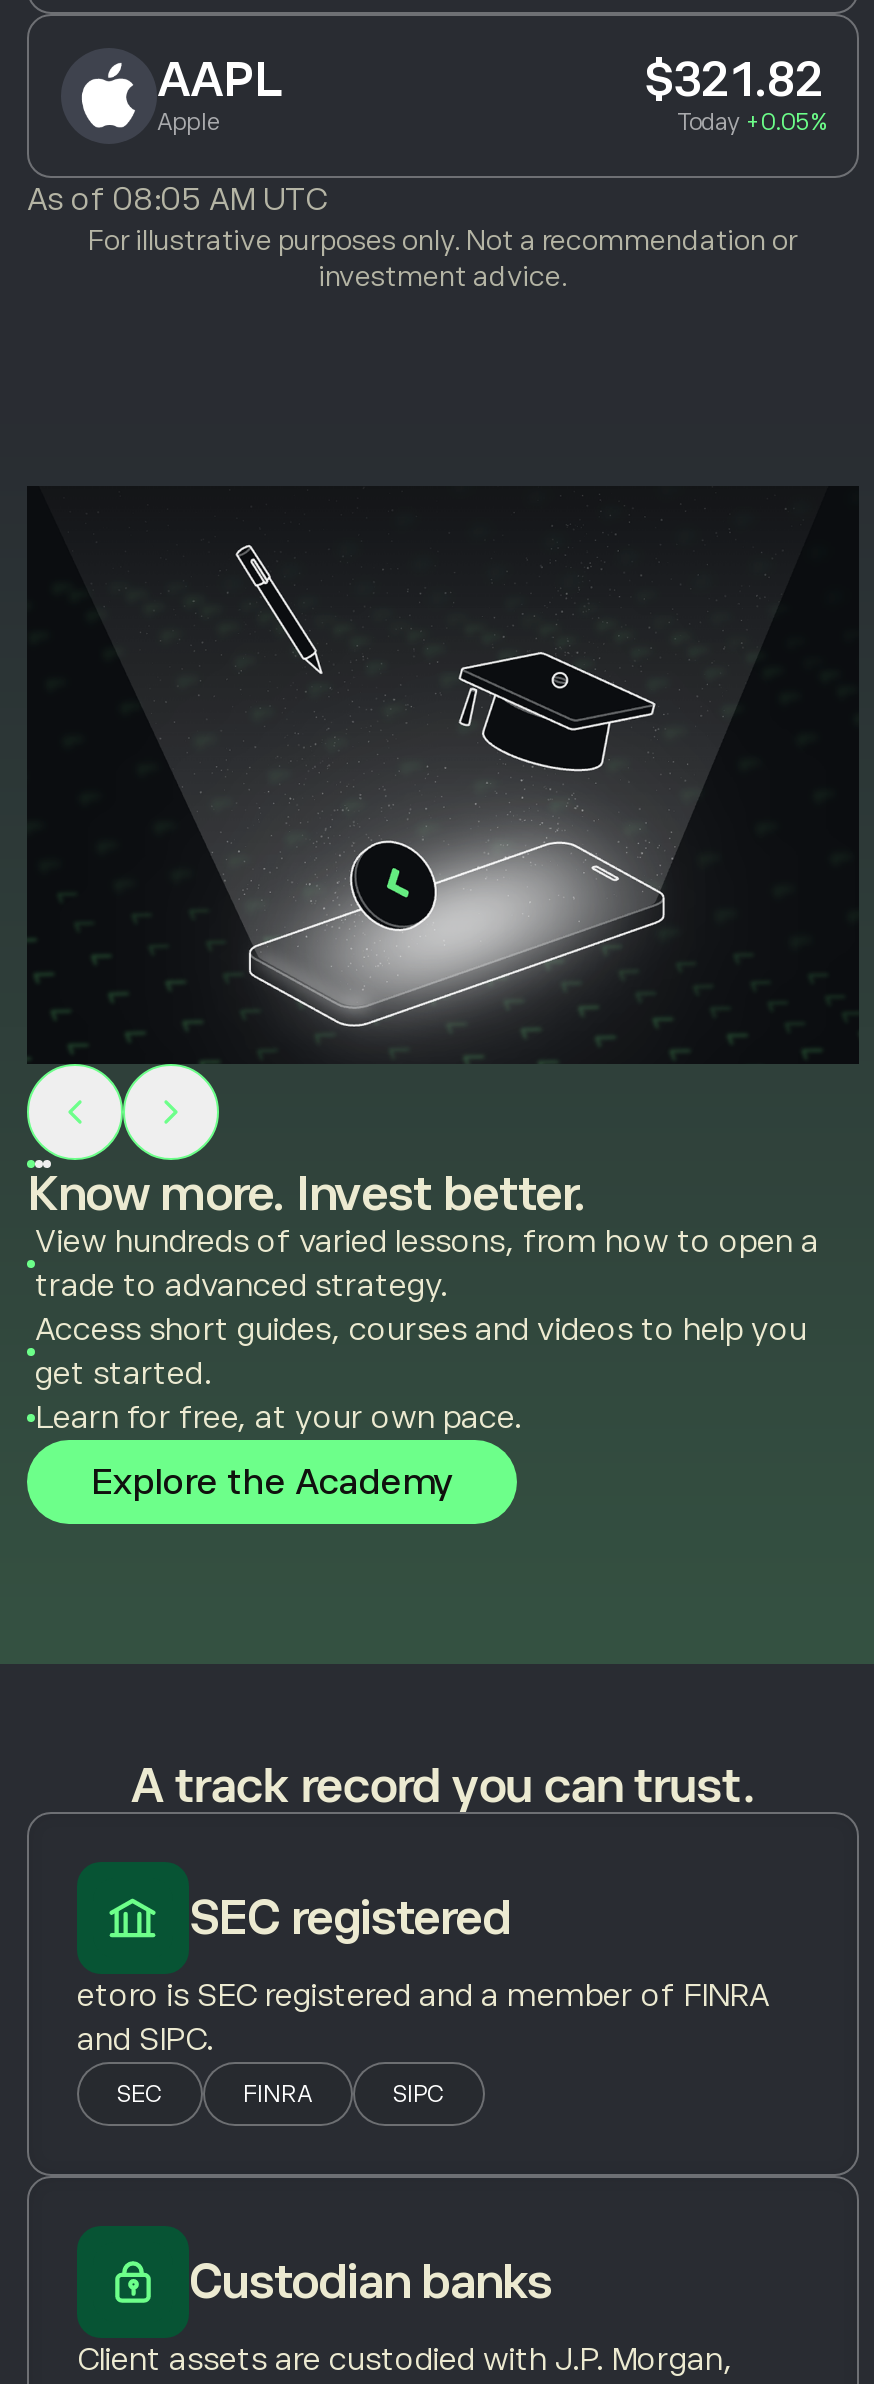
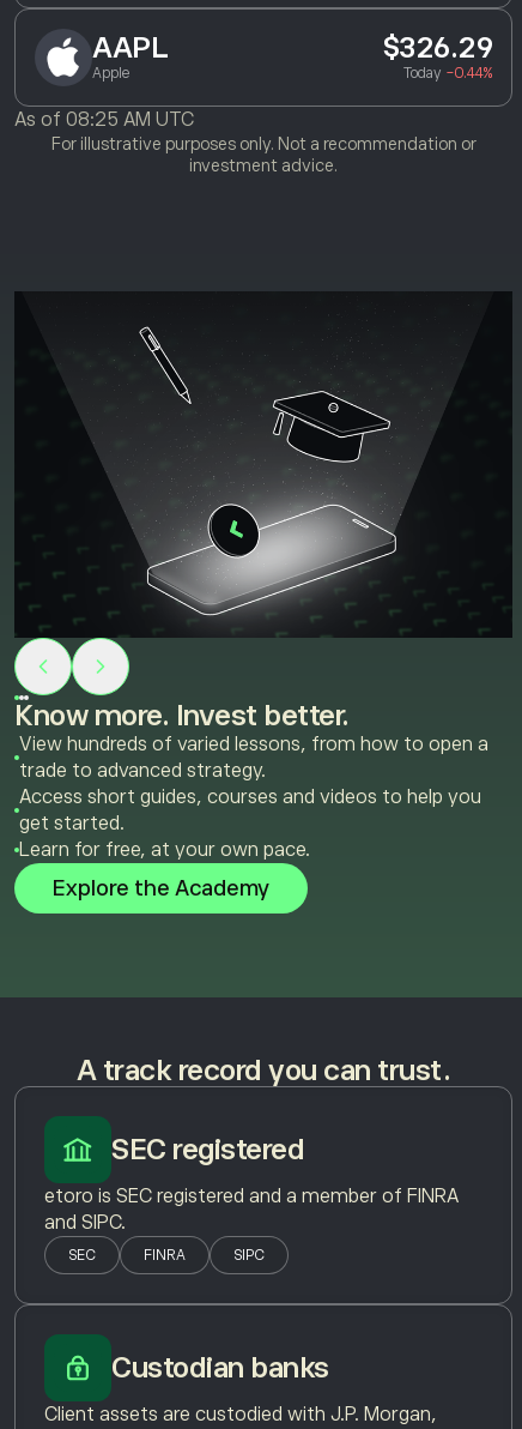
- $321.82
+ $326.29

- Today +0.05%
+ Today -0.44%

- As of 08:05 AM UTC
+ As of 08:25 AM UTC
